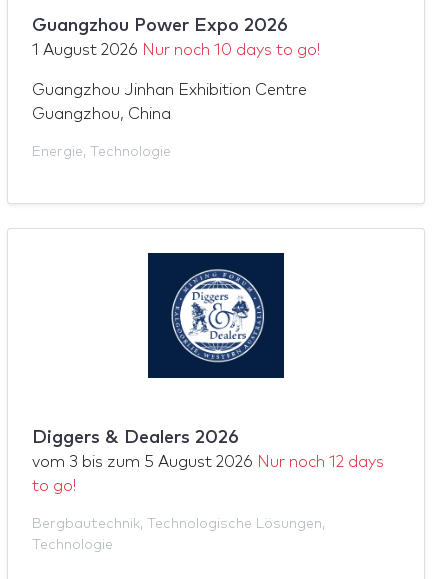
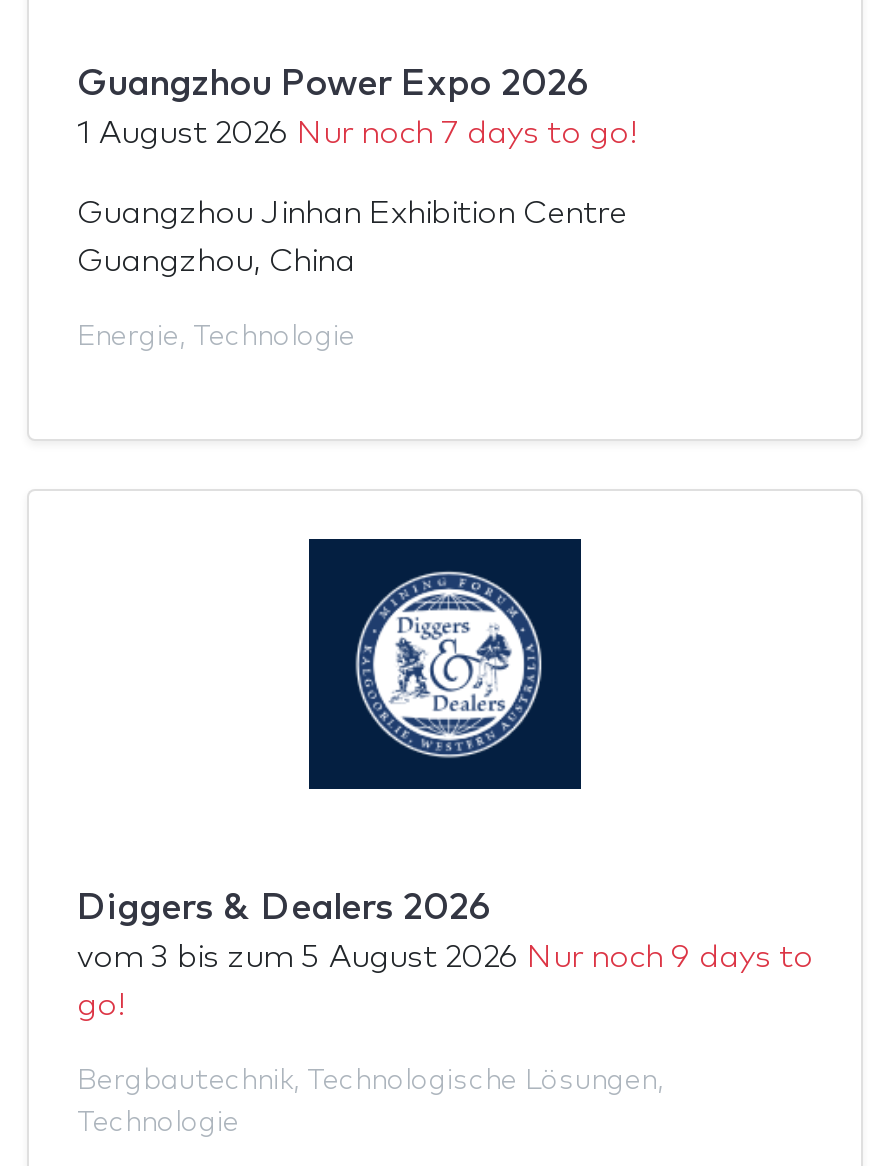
- 1 August 2026 Nur noch 10 days to go!
+ 1 August 2026 Nur noch 7 days to go!

- vom 3 bis zum 5 August 2026 Nur noch 12 days
+ vom 3 bis zum 5 August 2026 Nur noch 9 days to

- to go!
+ go!
